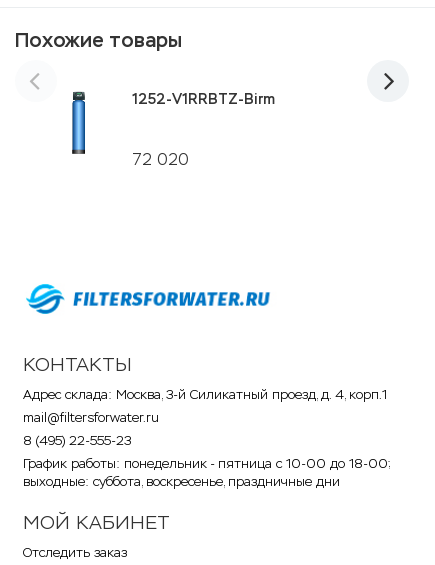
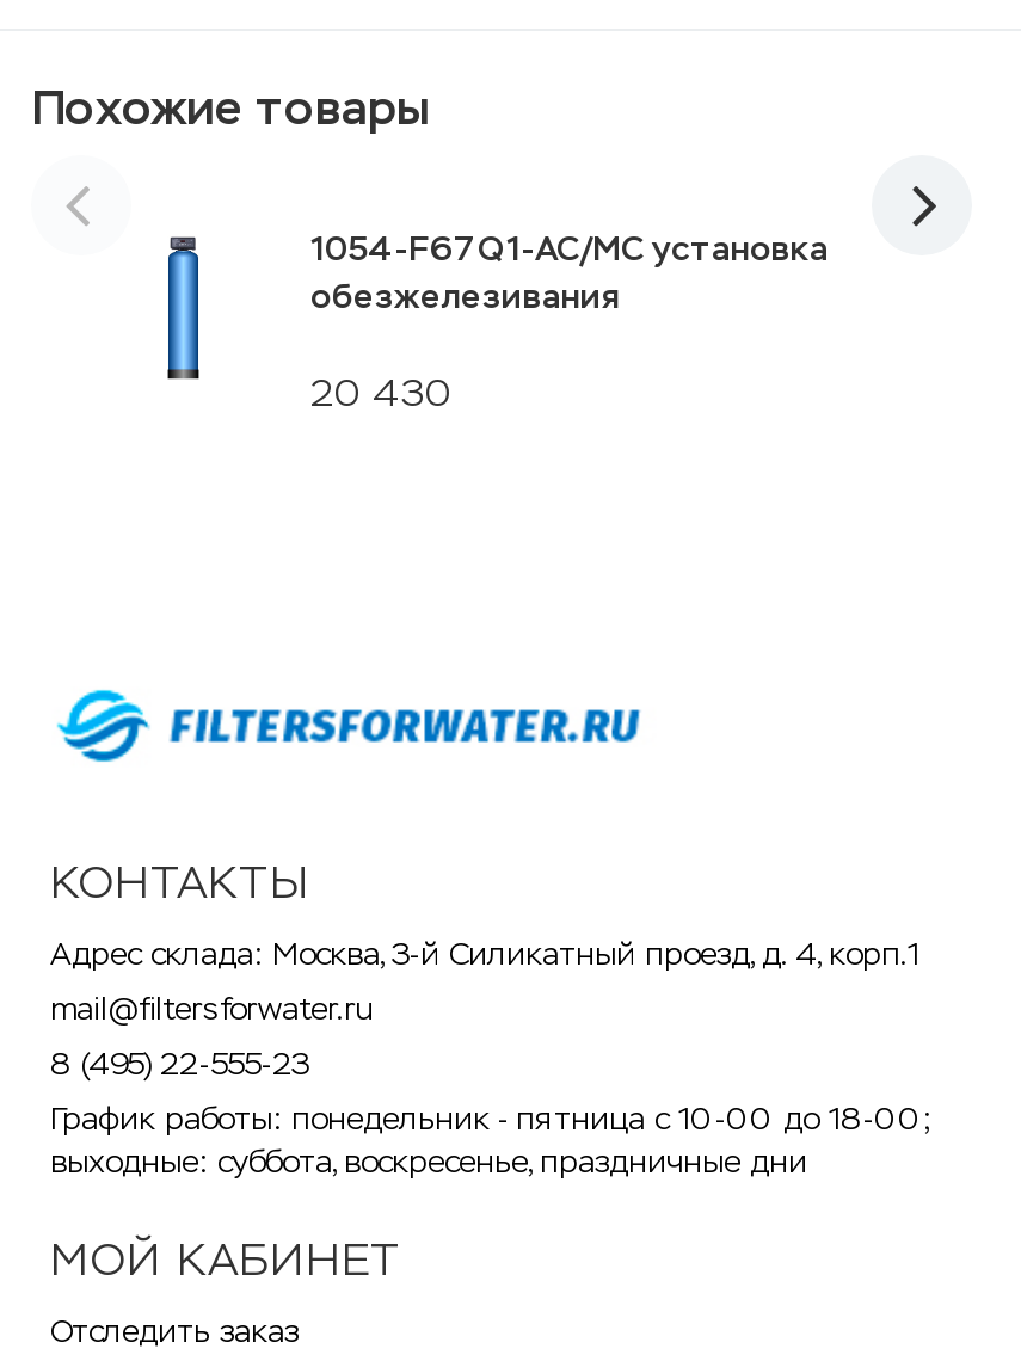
- 1252-V1RRBTZ-Birm
+ 1054-F67Q1-AC/MC установка
+ обезжелезивания

- 72 020
+ 20 430
